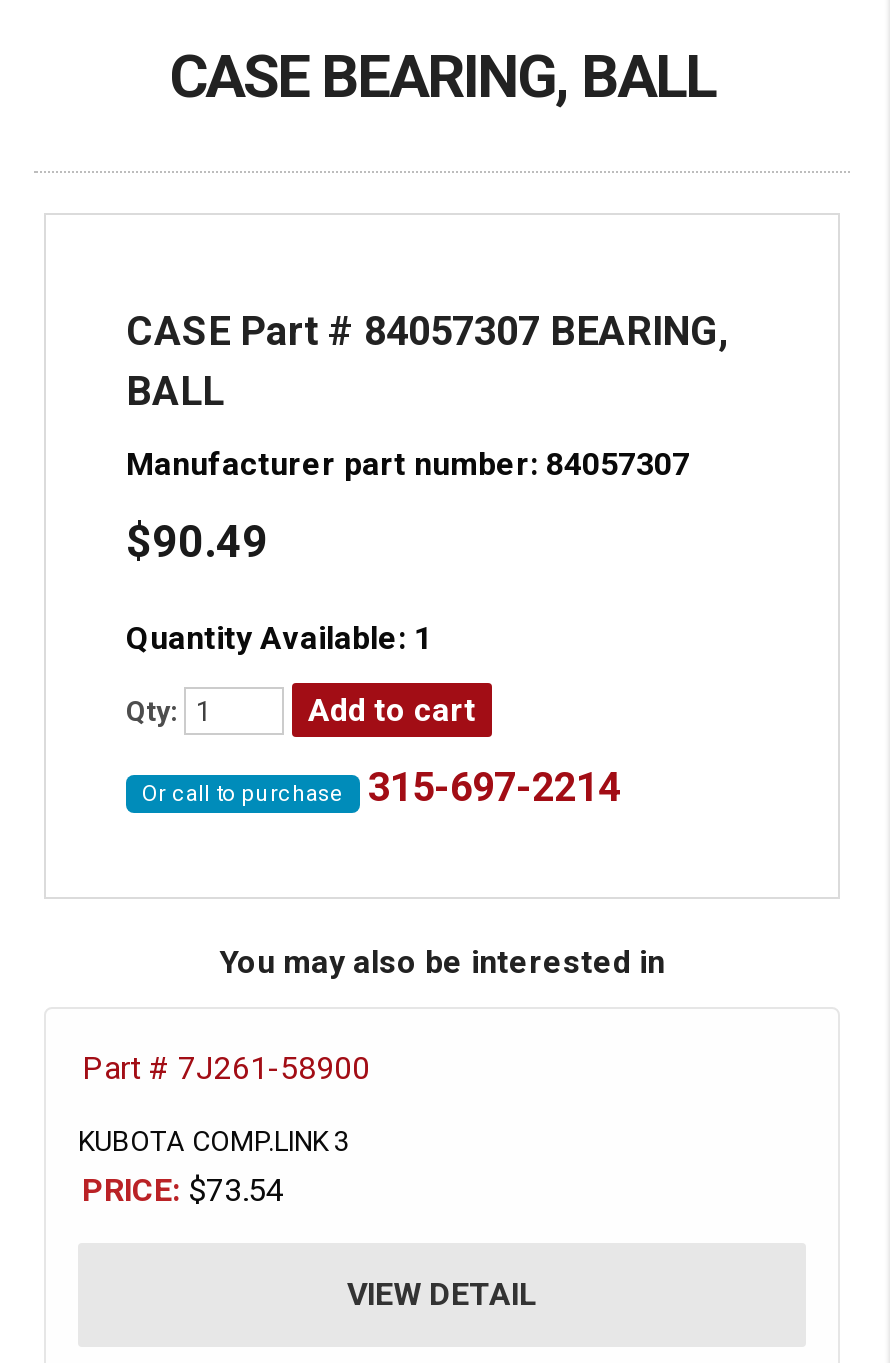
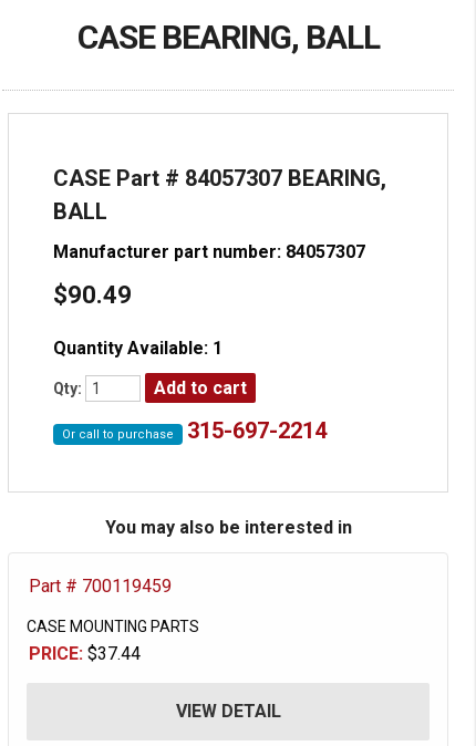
- Part # 7J261-58900
+ Part # 700119459

- KUBOTA COMP.LINK 3
- PRICE: $73.54
+ CASE MOUNTING PARTS
+ PRICE: $37.44
